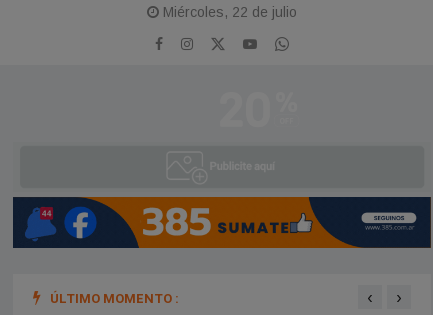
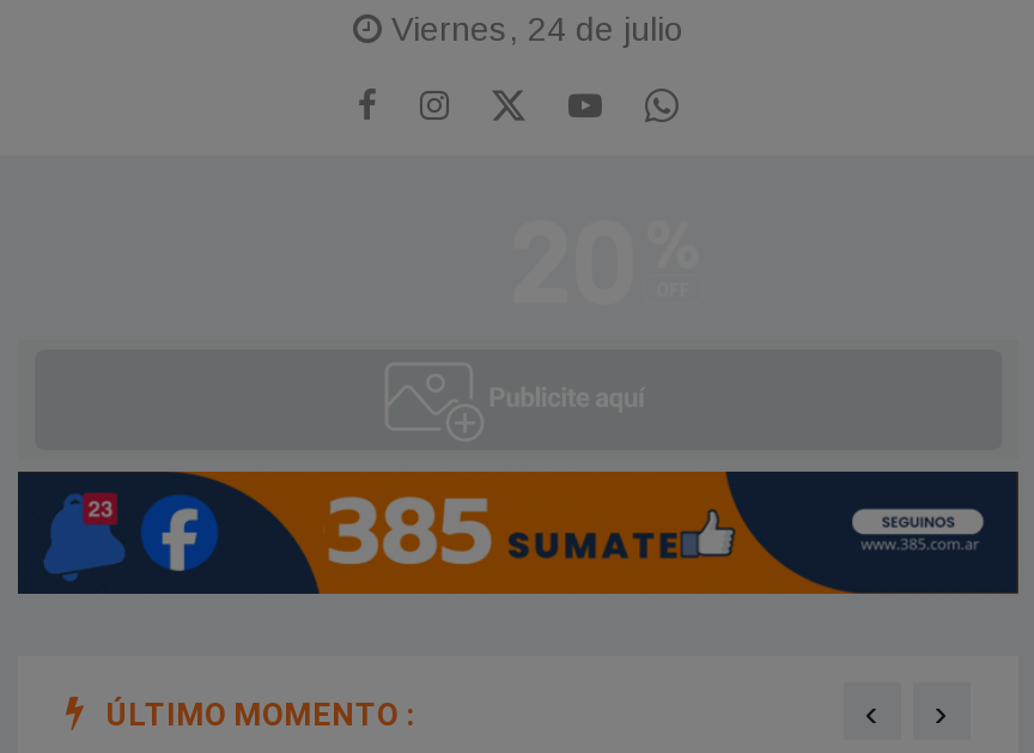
- Miércoles, 22 de julio
+ Viernes, 24 de julio
